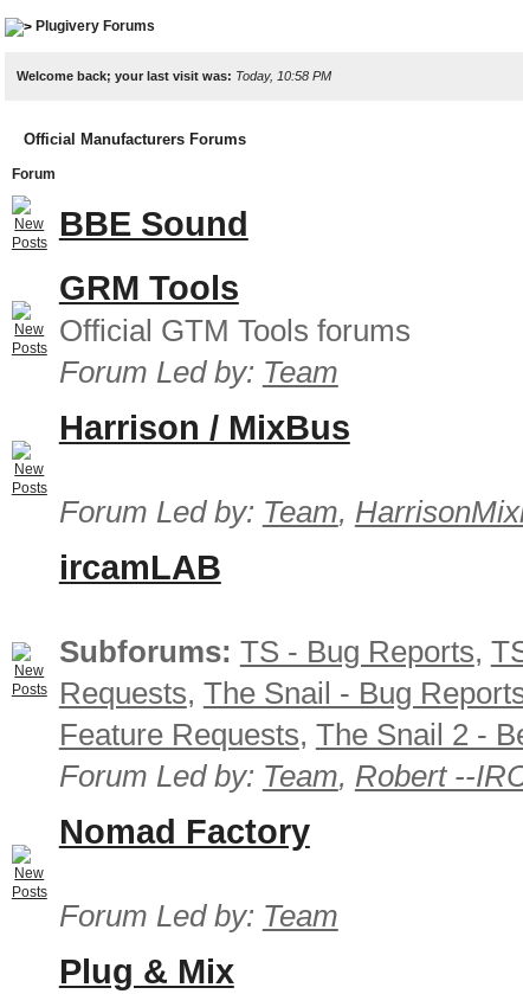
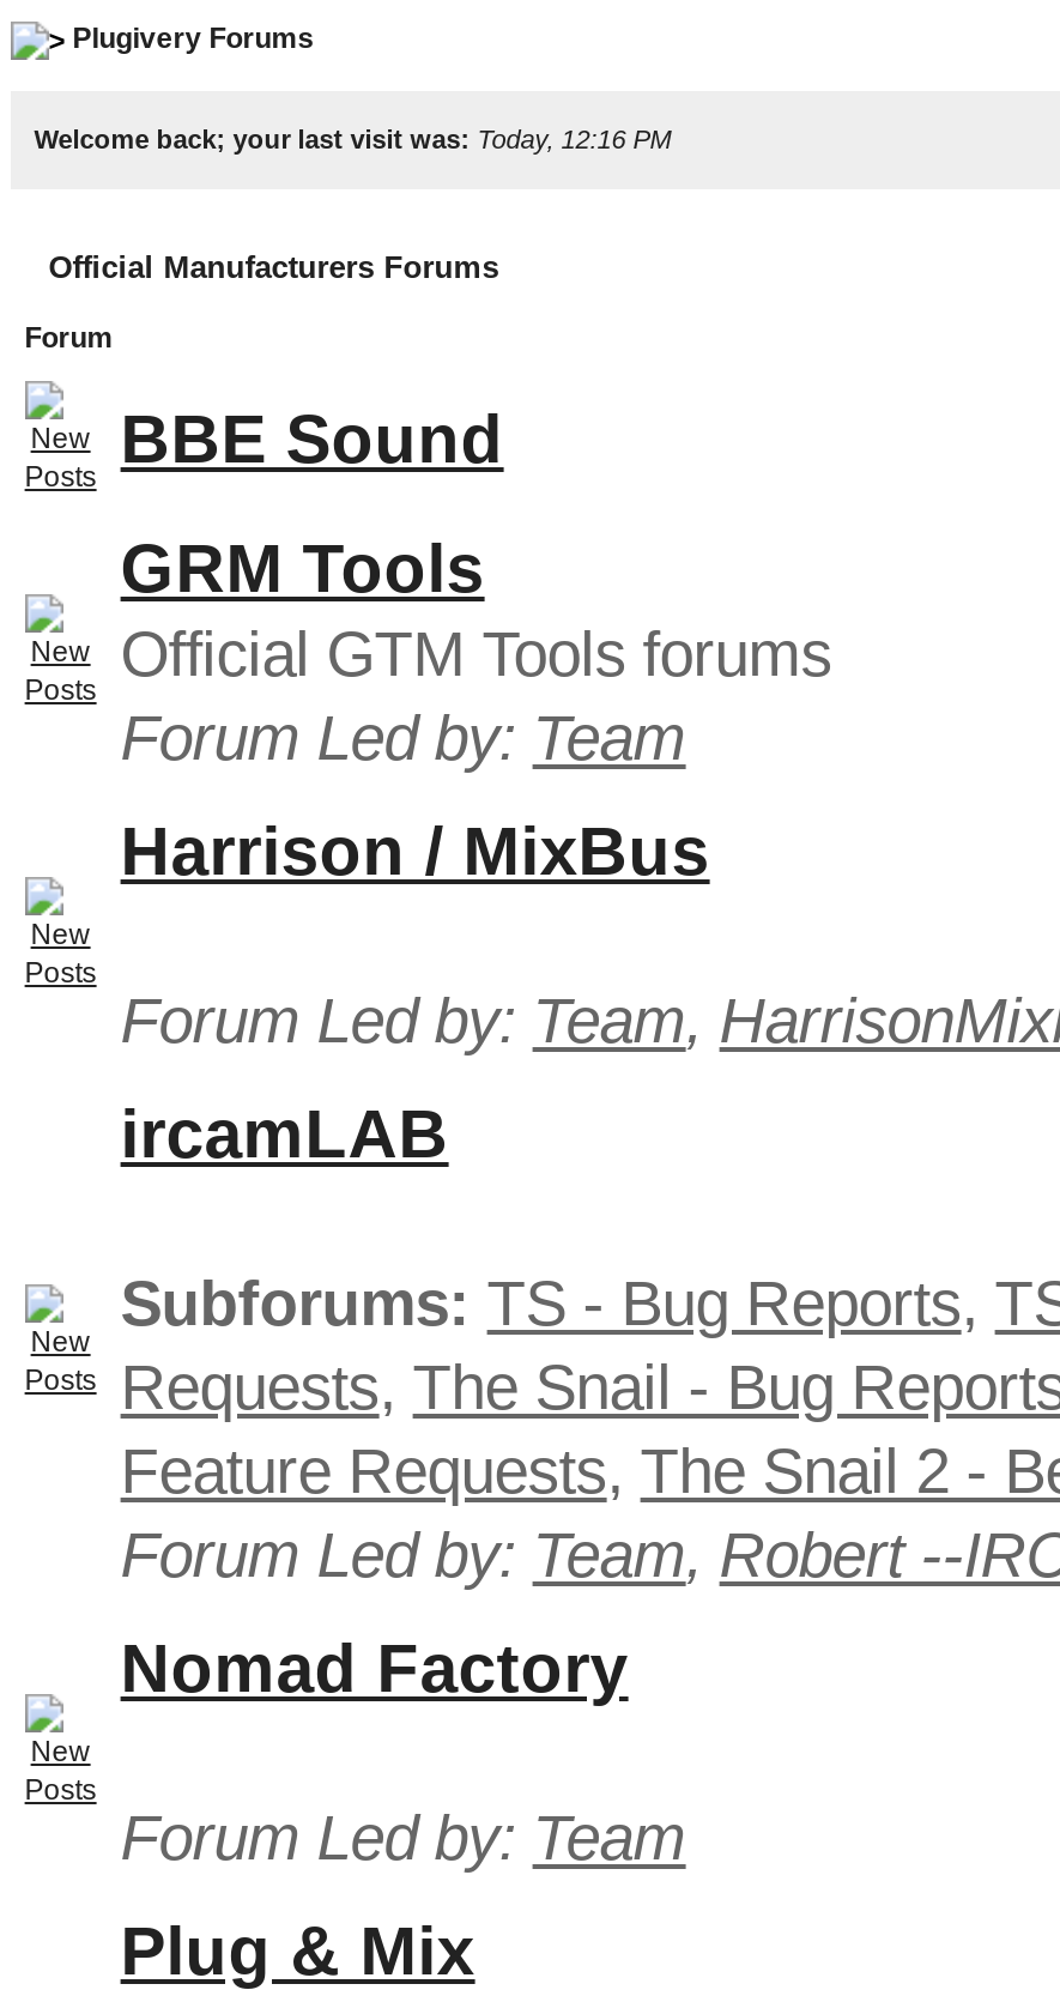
- Welcome back; your last visit was: Today, 10:58 PM
+ Welcome back; your last visit was: Today, 12:16 PM
